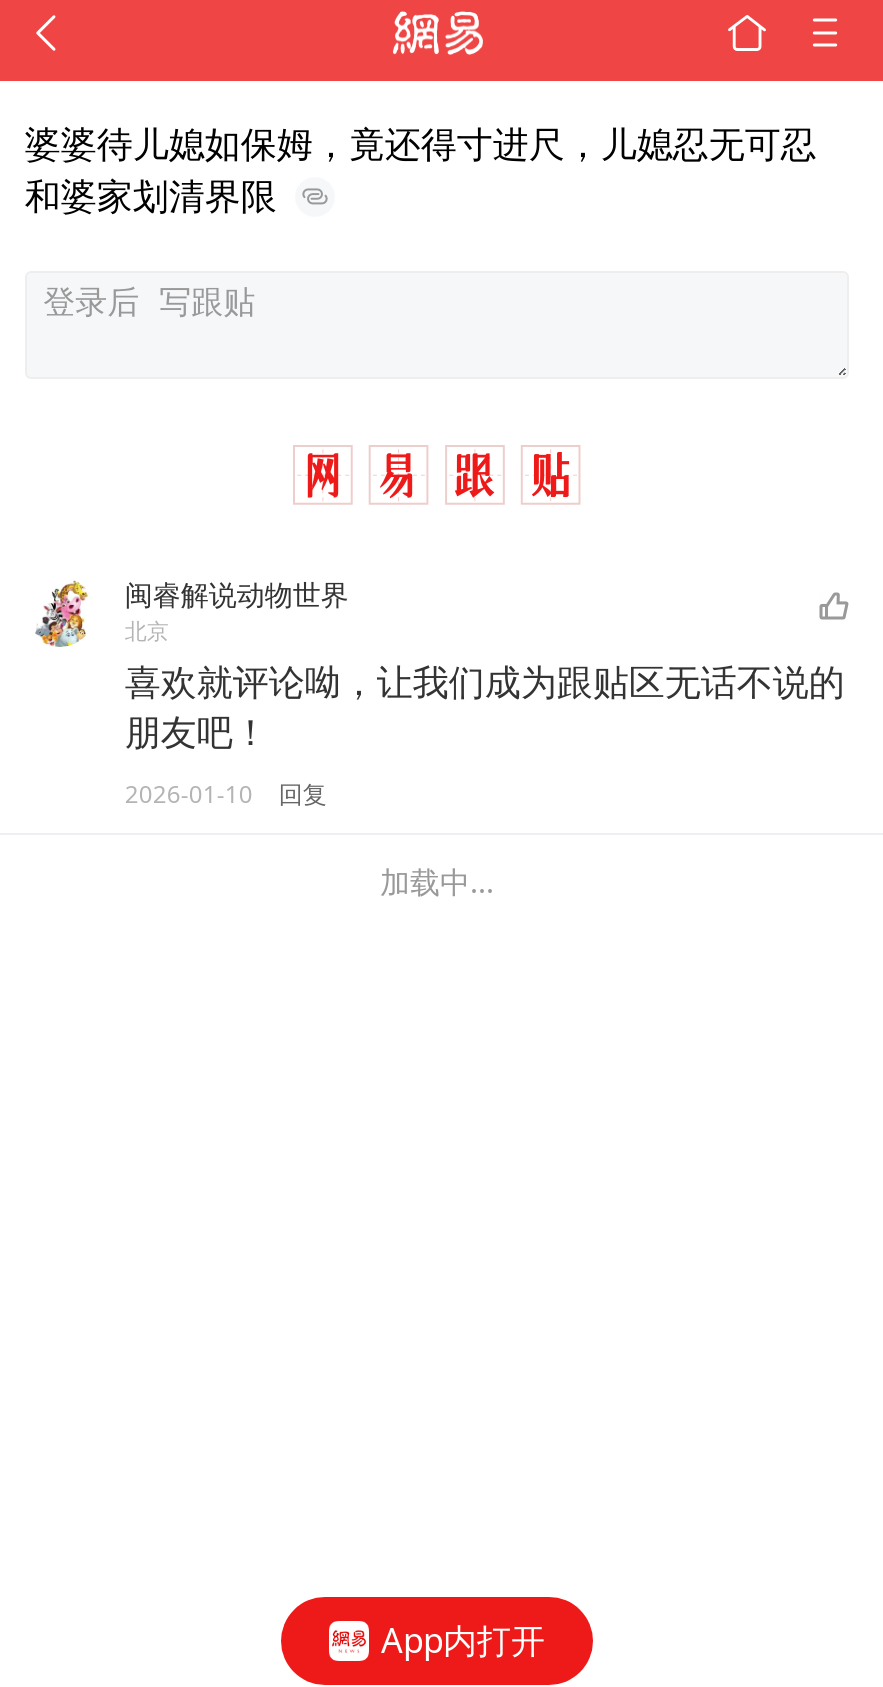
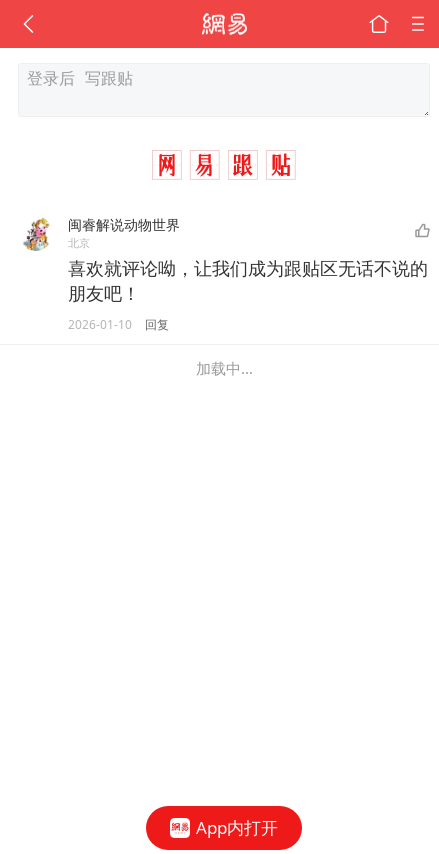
- 婆婆待儿媳如保姆，竟还得寸进尺，儿媳忍无可忍
- 和婆家划清界限

moved up: 北京 | 喜欢就评论呦，让我们成为跟贴区无话不说的 | 朋友吧！ | 2026-01-10 | 回复 | 加载中...
